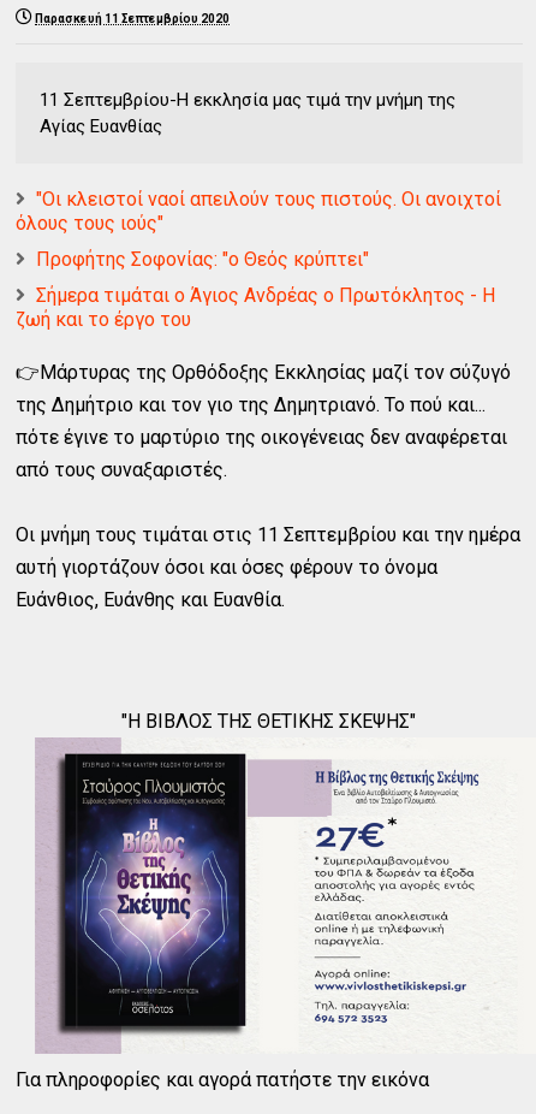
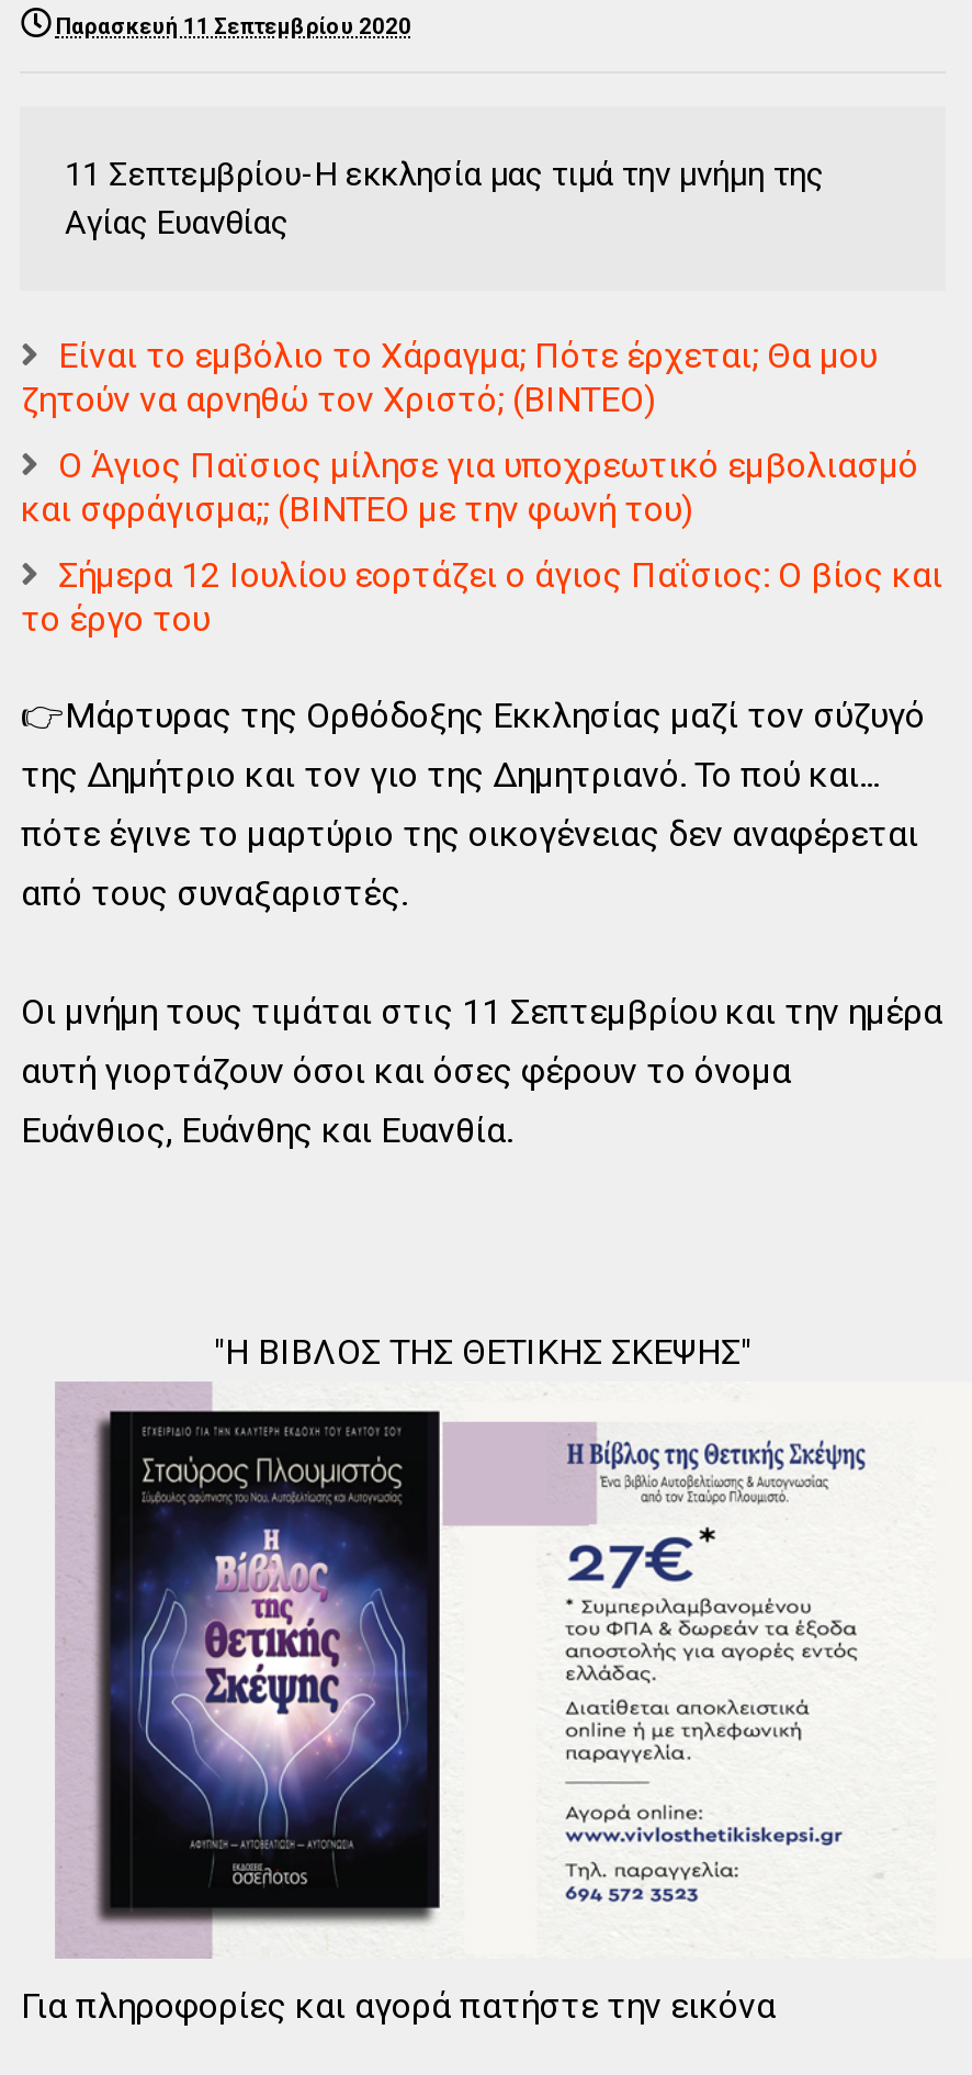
- "Οι κλειστοί ναοί απειλούν τους πιστούς. Οι ανοιχτοί
- όλους τους ιούς"
+ Είναι το εμβόλιο το Χάραγμα; Πότε έρχεται; Θα μου
+ ζητούν να αρνηθώ τον Χριστό; (ΒΙΝΤΕΟ)

- Προφήτης Σοφονίας: "ο Θεός κρύπτει"
+ Ο Άγιος Παϊσιος μίλησε για υποχρεωτικό εμβολιασμό
+ και σφράγισμα;; (ΒΙΝΤΕΟ με την φωνή του)

- Σήμερα τιμάται ο Άγιος Ανδρέας ο Πρωτόκλητος - Η
- ζωή και το έργο του
+ Σήμερα 12 Ιουλίου εορτάζει ο άγιος Παΐσιος: Ο βίος και
+ το έργο του
